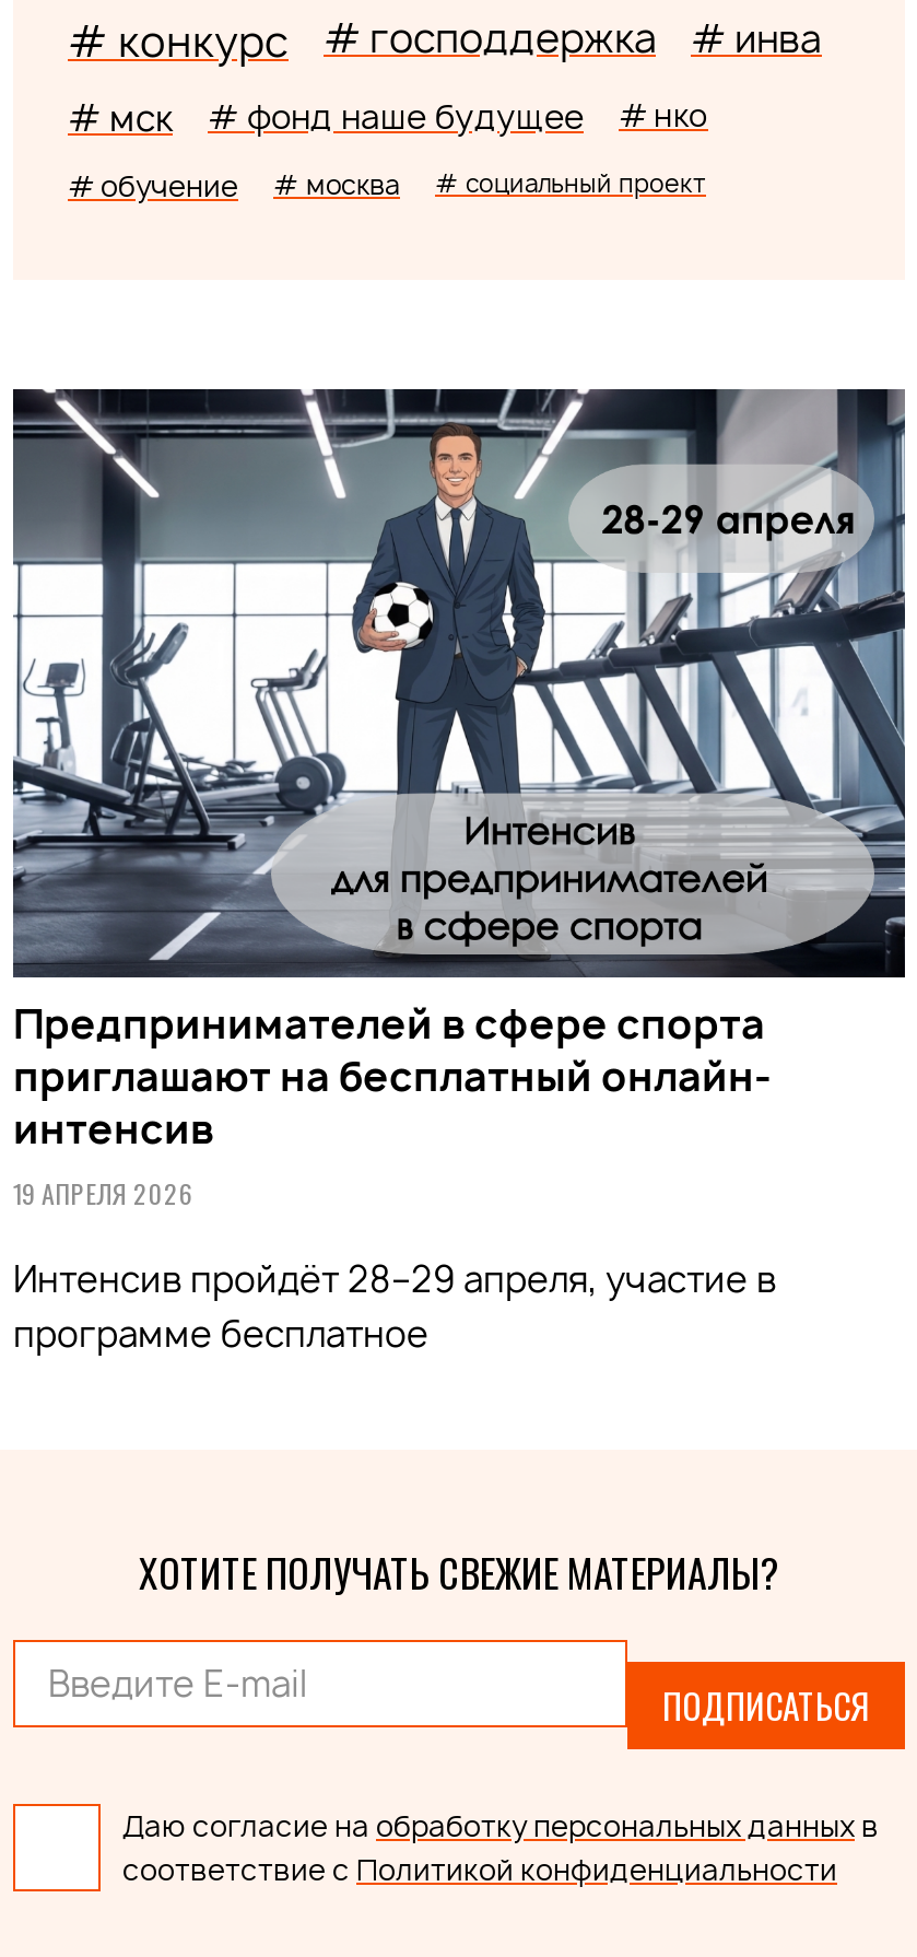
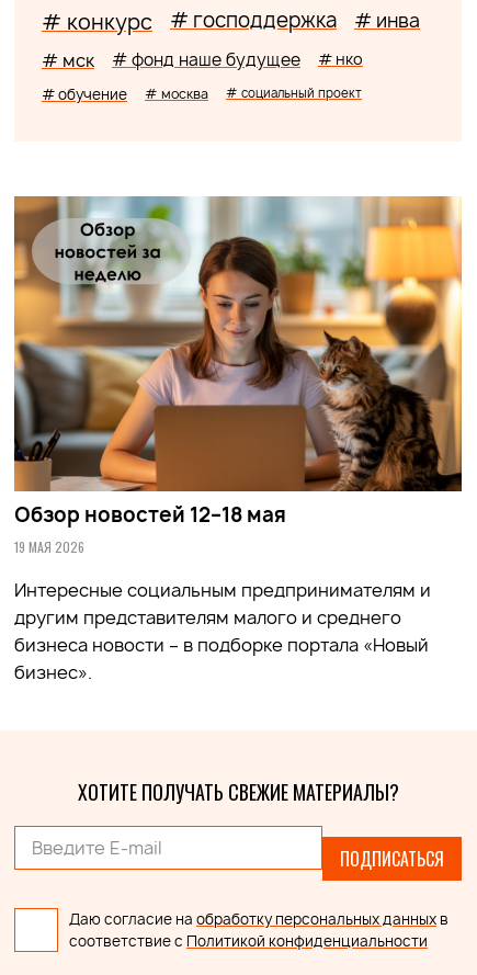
- [image]
- Предпринимателей в сфере спорта
- приглашают на бесплатный онлайн-
- интенсив
- 19 АПРЕЛЯ 2026
+ [image]
+ Обзор новостей 12–18 мая
+ 19 МАЯ 2026

- Интенсив пройдёт 28–29 апреля, участие в
- программе бесплатное
+ Интересные социальным предпринимателям и
+ другим представителям малого и среднего
+ бизнеса новости – в подборке портала «Новый
+ бизнес».
